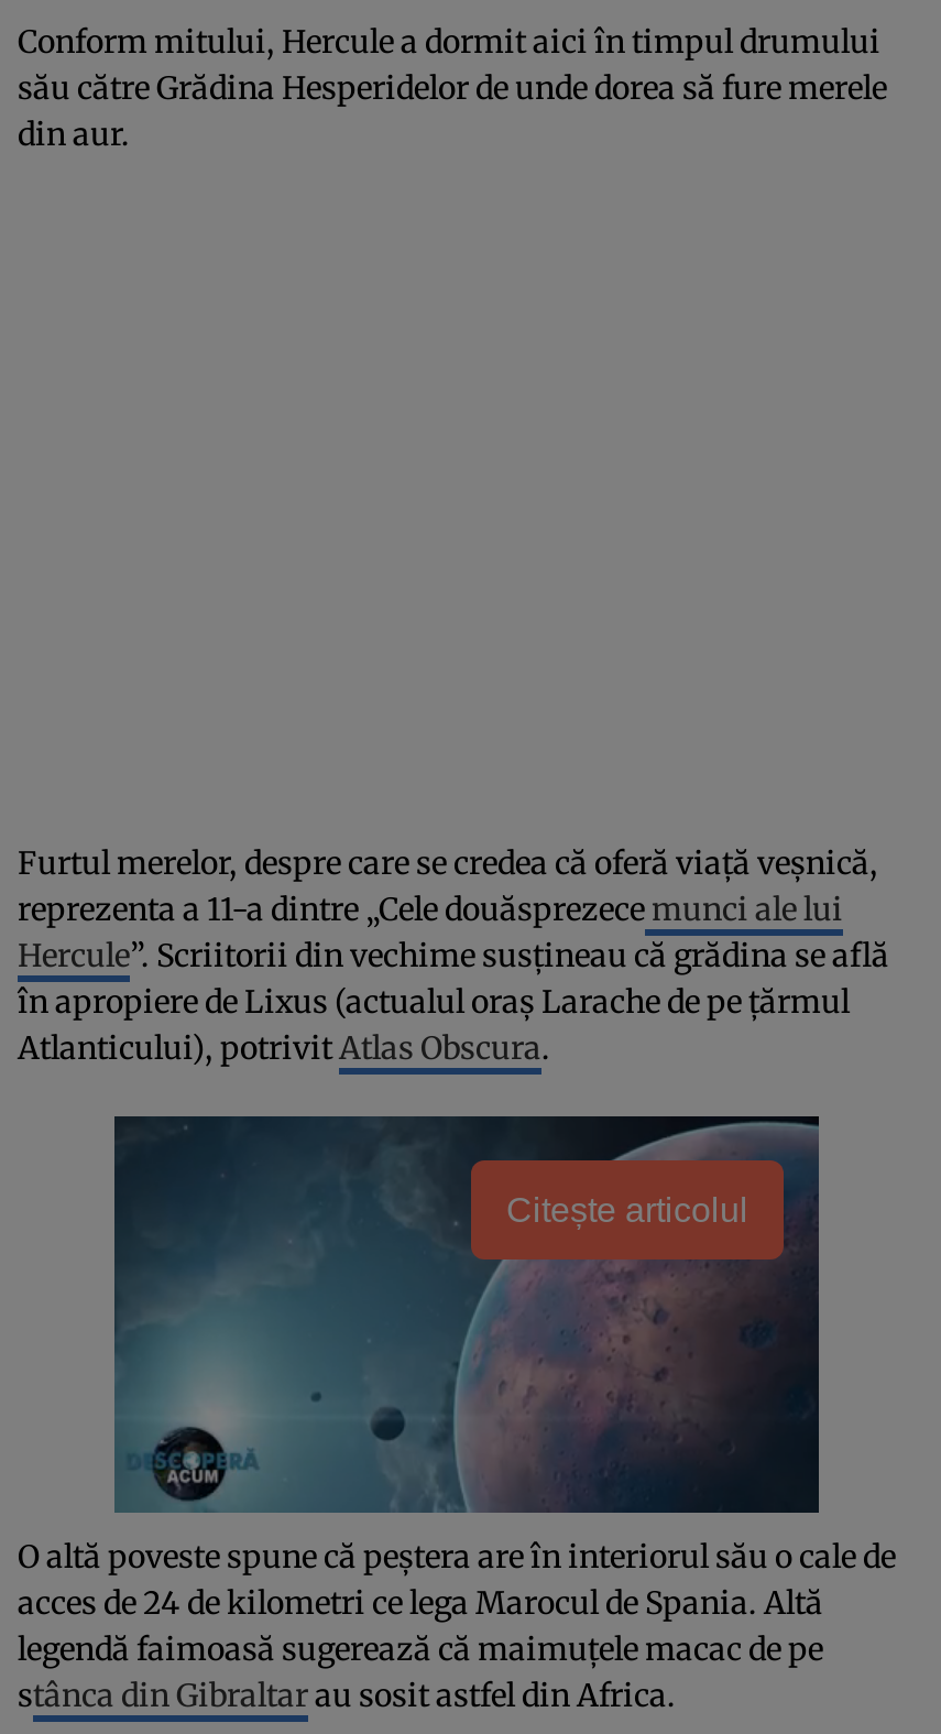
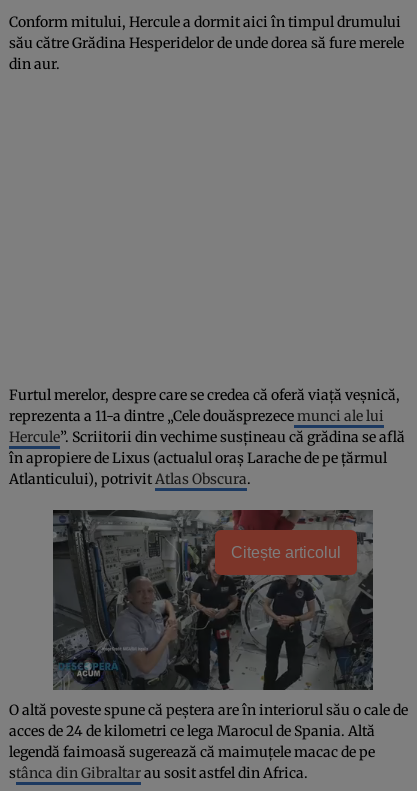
- [image]
+ [image]
